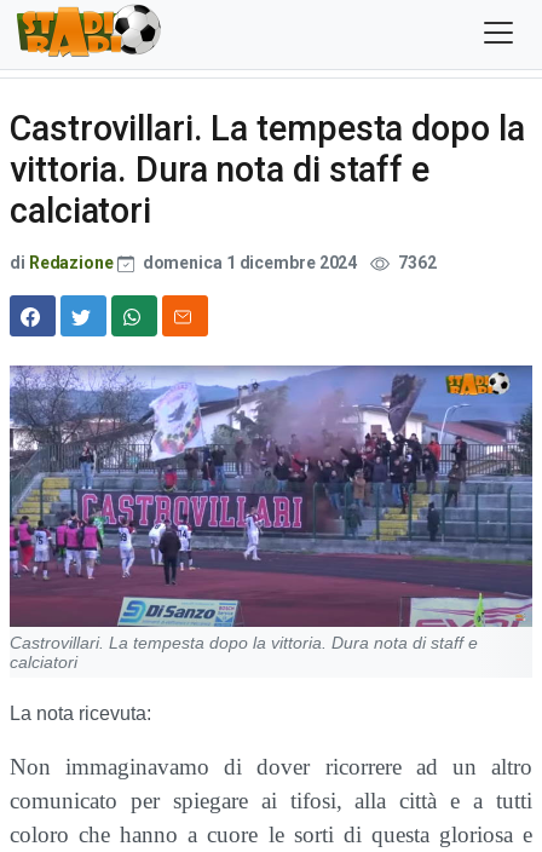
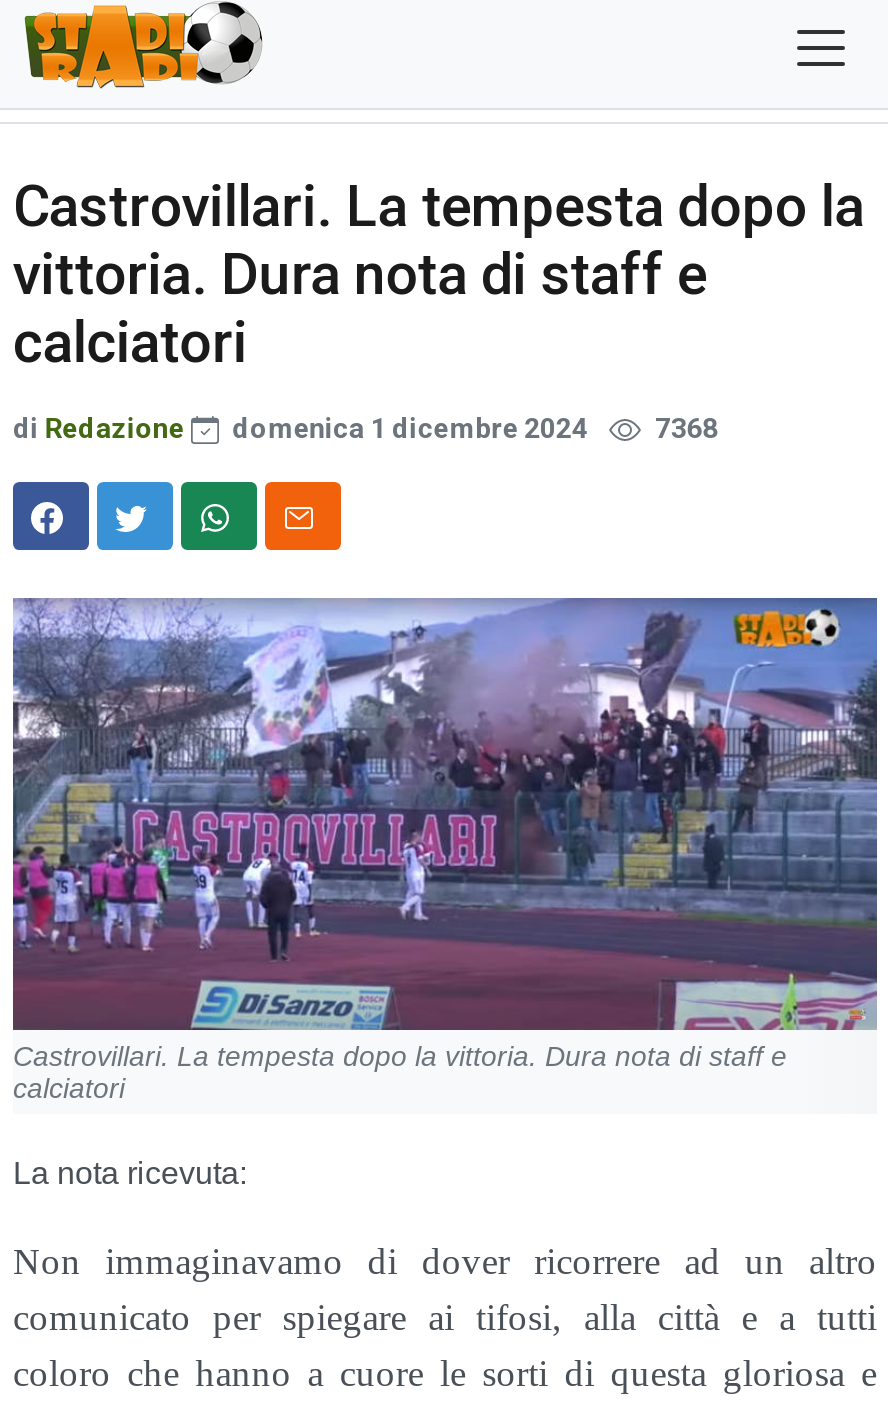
- di Redazione domenica 1 dicembre 2024 7362
+ di Redazione domenica 1 dicembre 2024 7368
